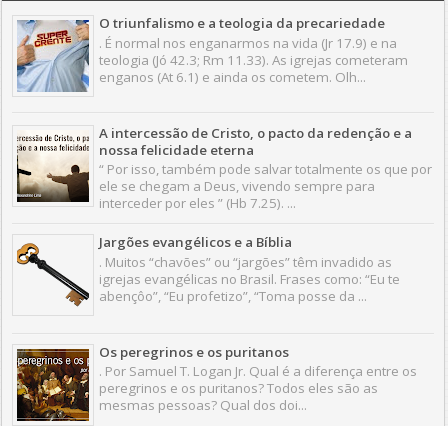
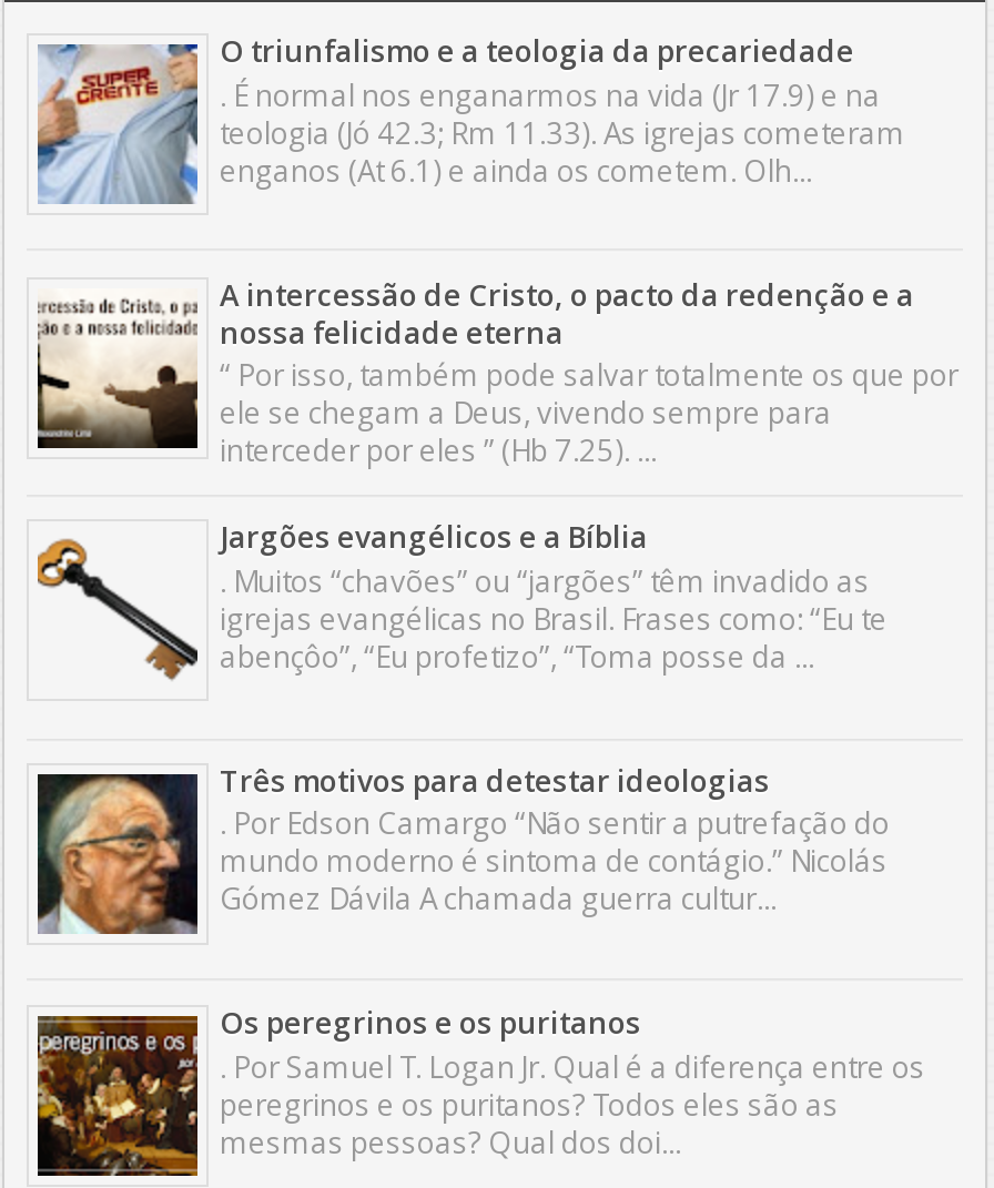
+ [image]
+ Três motivos para detestar ideologias
+ . Por Edson Camargo “Não sentir a putrefação do
+ mundo moderno é sintoma de contágio.” Nicolás
+ Gómez Dávila A chamada guerra cultur...
